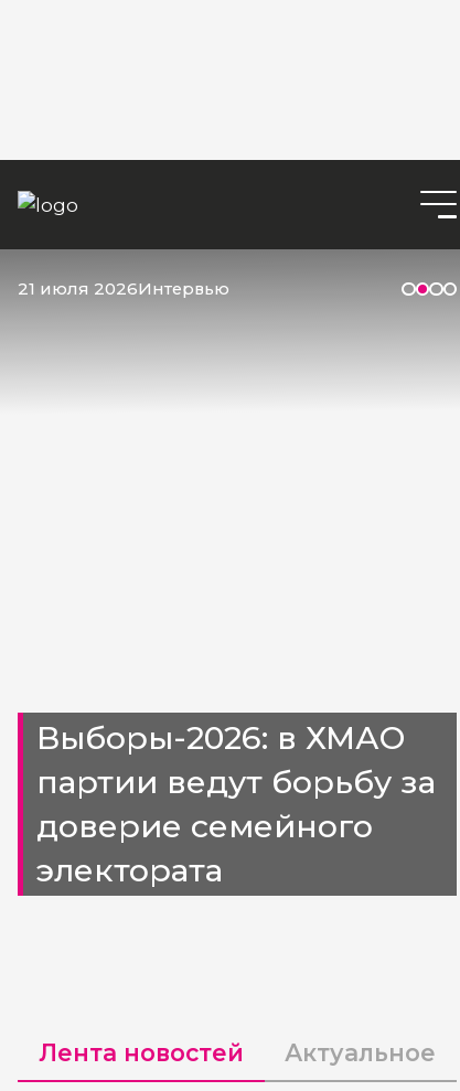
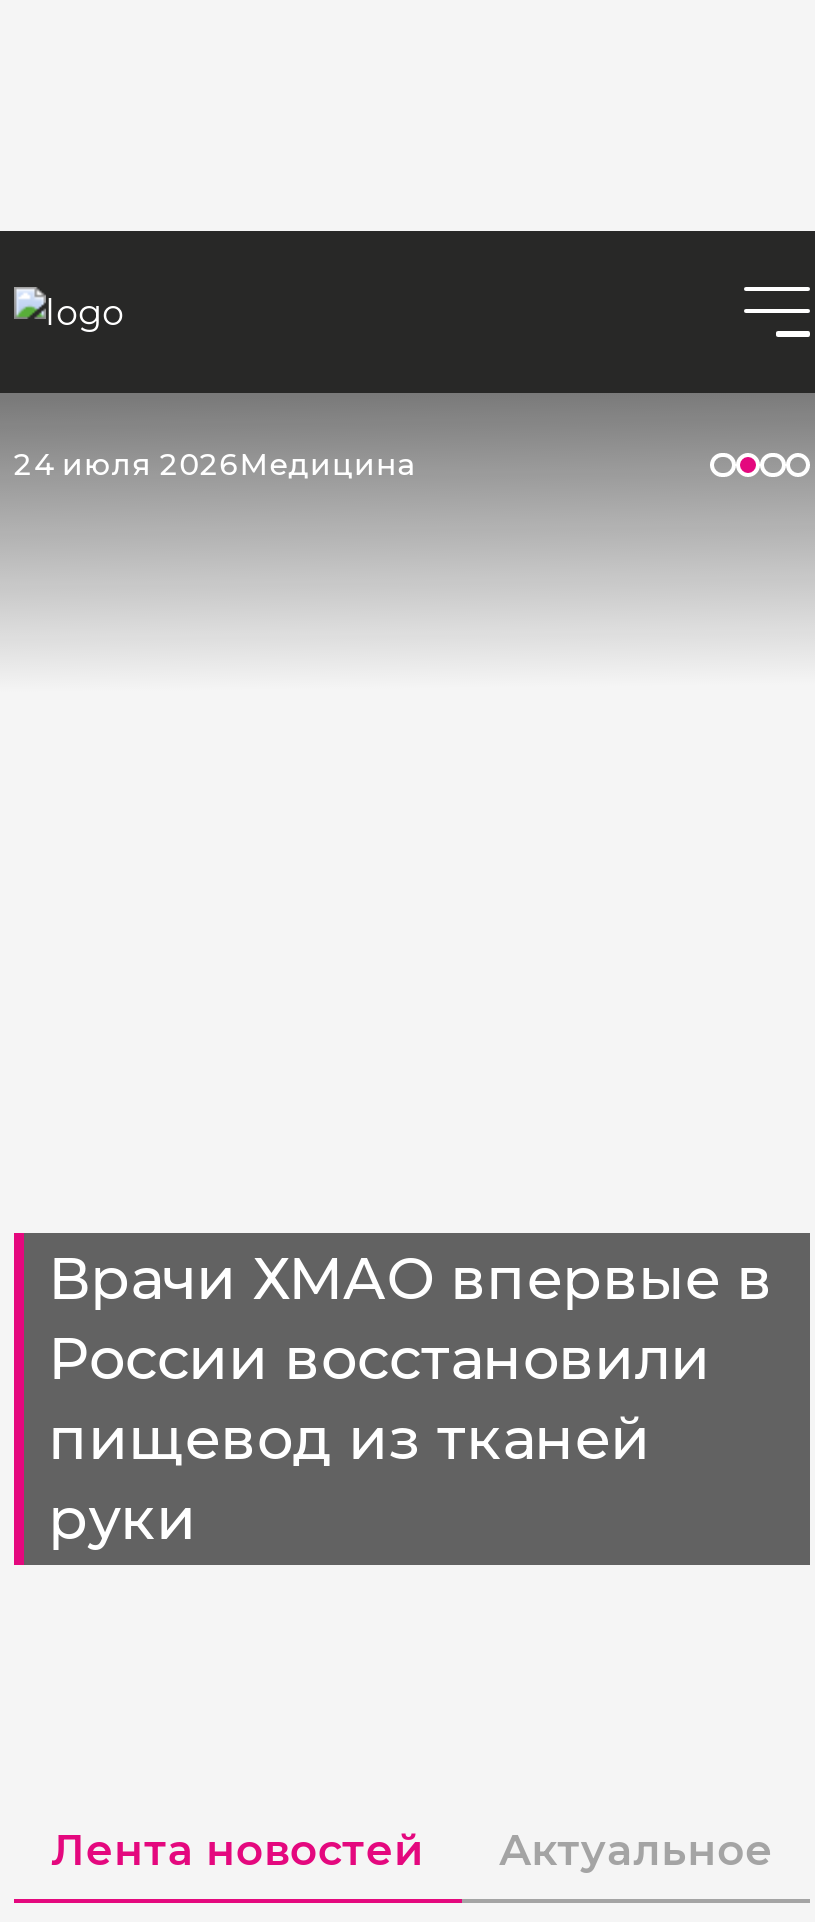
- 21 июля 2026Интервью
+ 24 июля 2026Медицина

- Выборы-2026: в ХМАО
- партии ведут борьбу за
- доверие семейного
- электората
+ Врачи ХМАО впервые в
+ России восстановили
+ пищевод из тканей
+ руки
